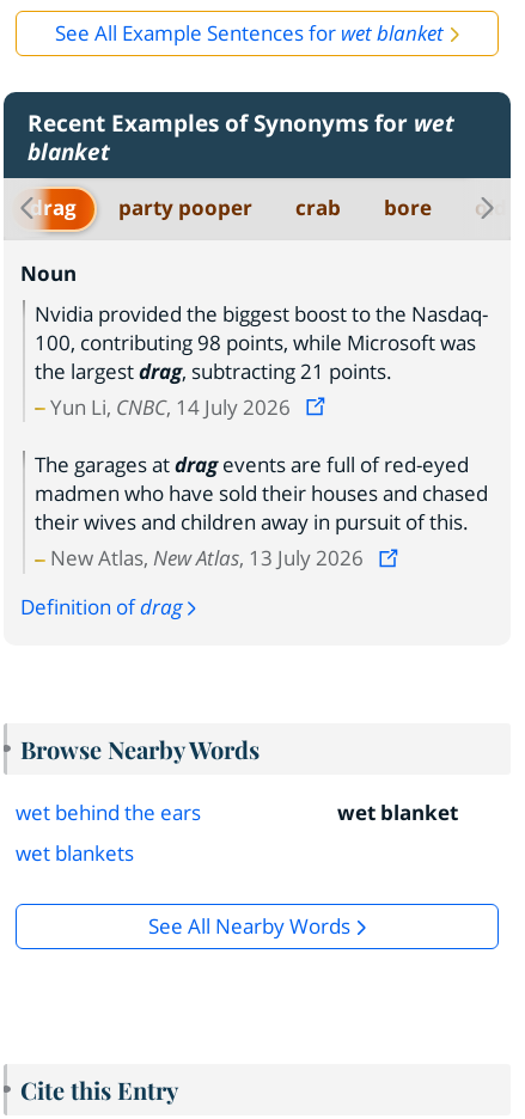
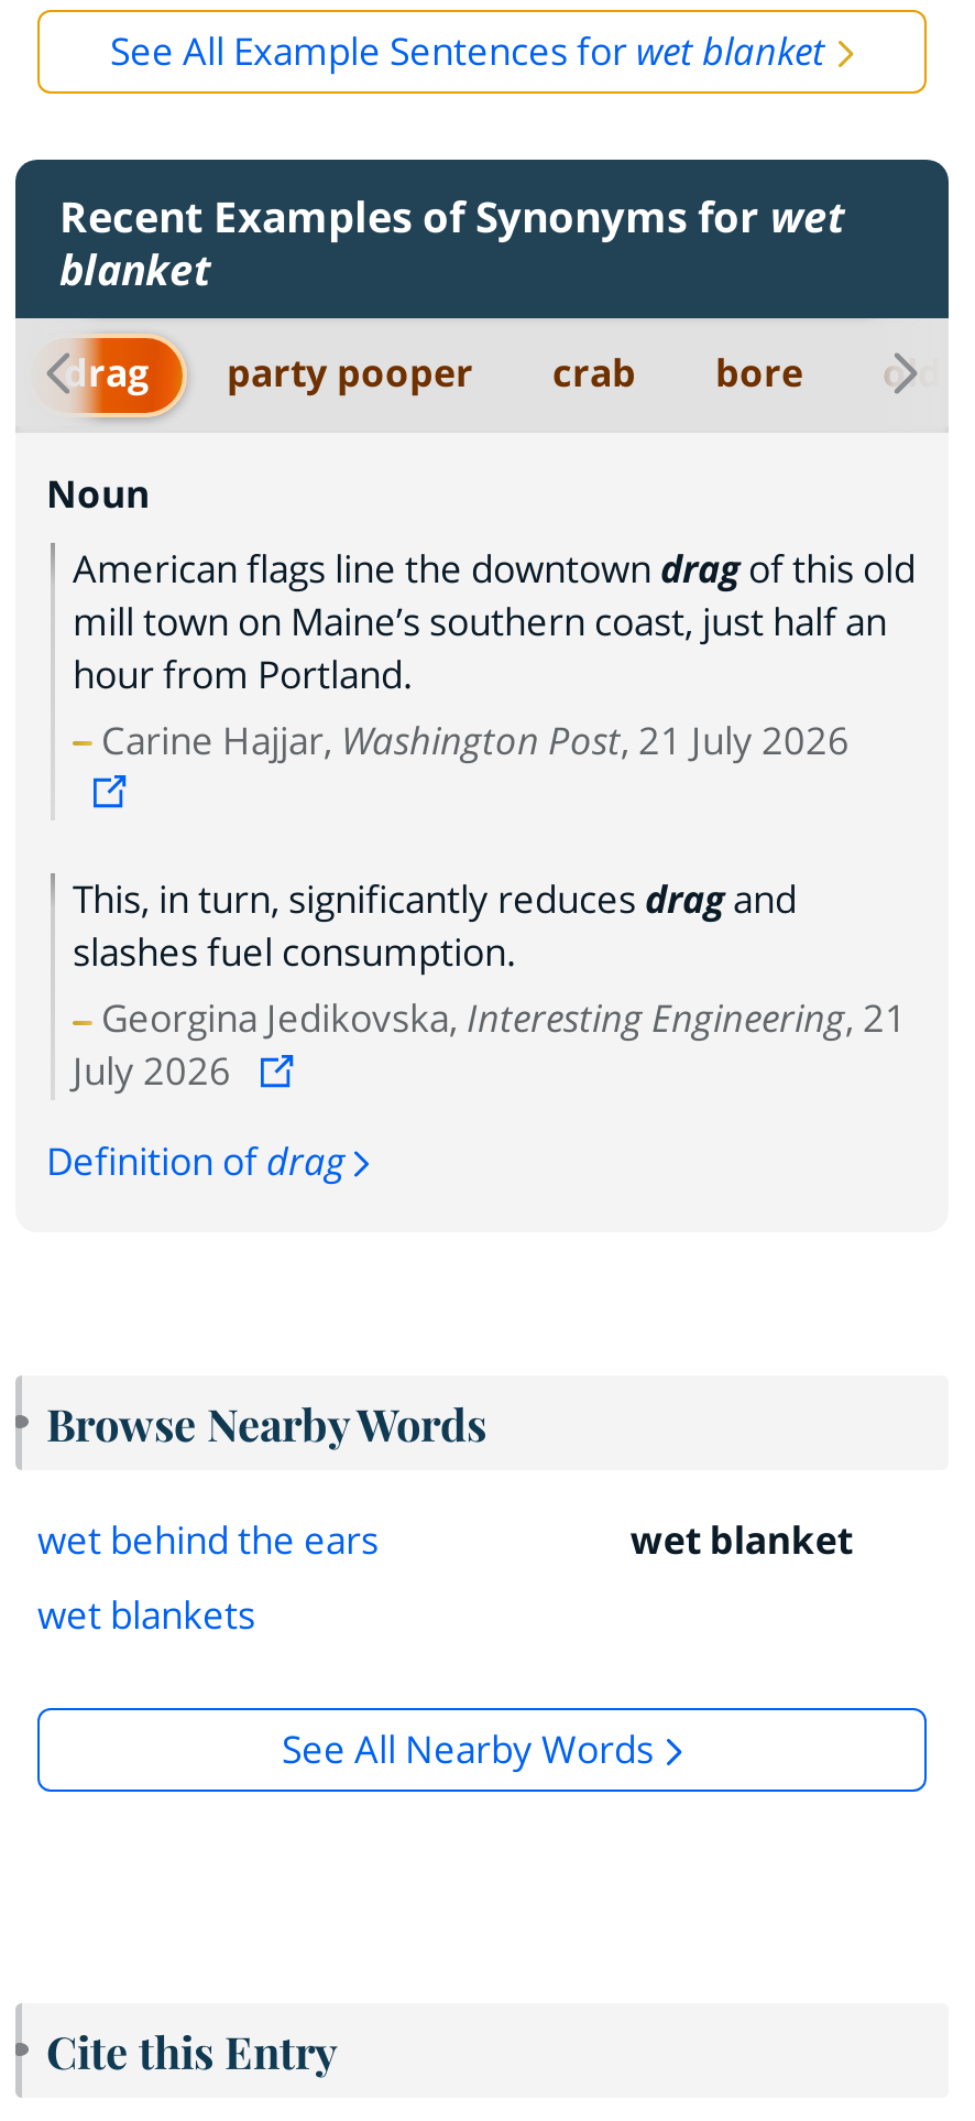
- Nvidia provided the biggest boost to the Nasdaq-
- 100, contributing 98 points, while Microsoft was
- the largest drag, subtracting 21 points.
- Yun Li, CNBC, 14 July 2026
+ American flags line the downtown drag of this old
+ mill town on Maine’s southern coast, just half an
+ hour from Portland.
+ Carine Hajjar, Washington Post, 21 July 2026

- The garages at drag events are full of red-eyed
- madmen who have sold their houses and chased
- their wives and children away in pursuit of this.
- New Atlas, New Atlas, 13 July 2026
+ This, in turn, significantly reduces dragand
+ slashes fuel consumption.
+ Georgina Jedikovska, Interesting Engineering, 21
+ July 2026
